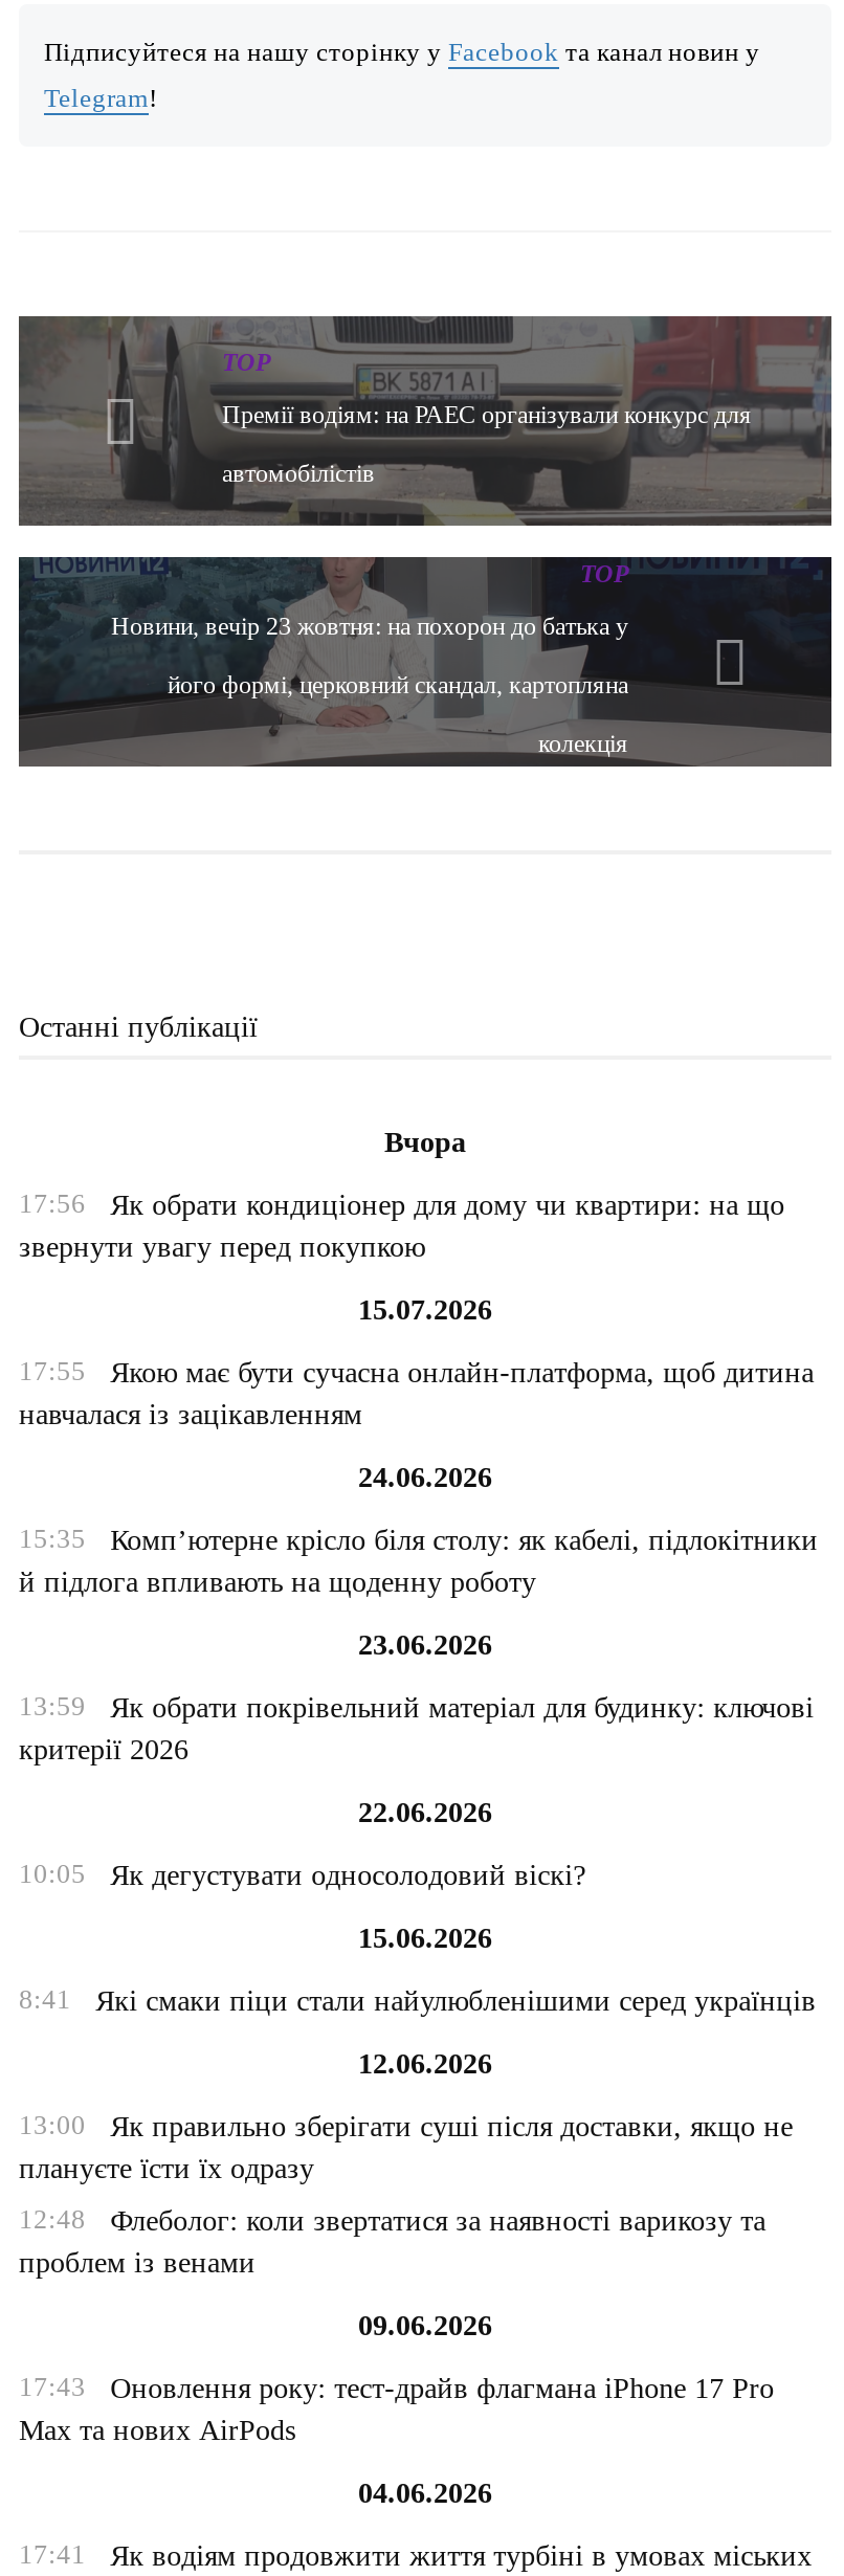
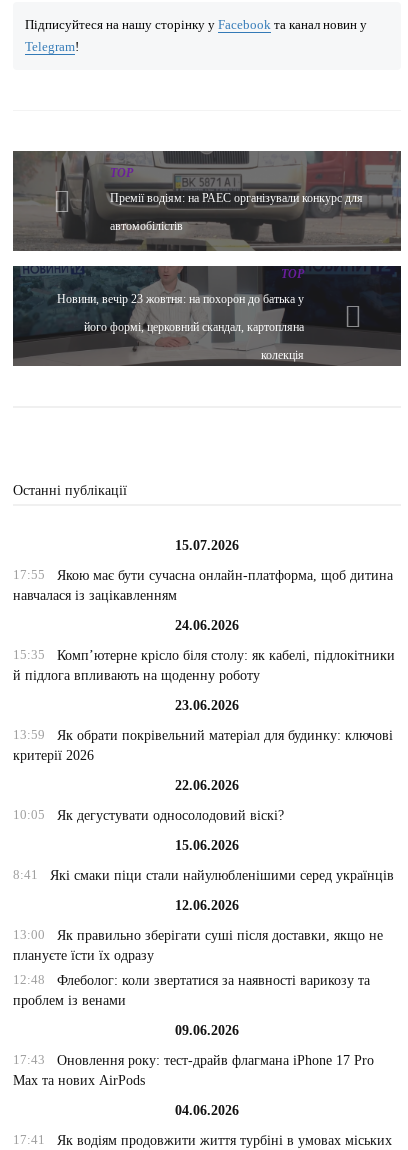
- Вчора
- 17:56
- Як обрати кондиціонер для дому чи квартири: на що
- звернути увагу перед покупкою
